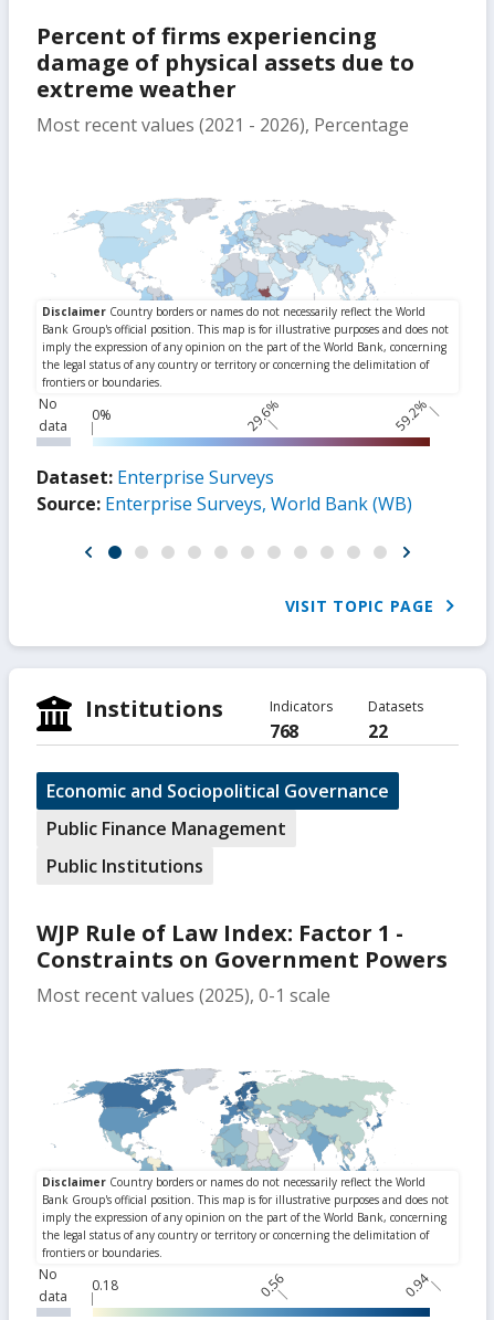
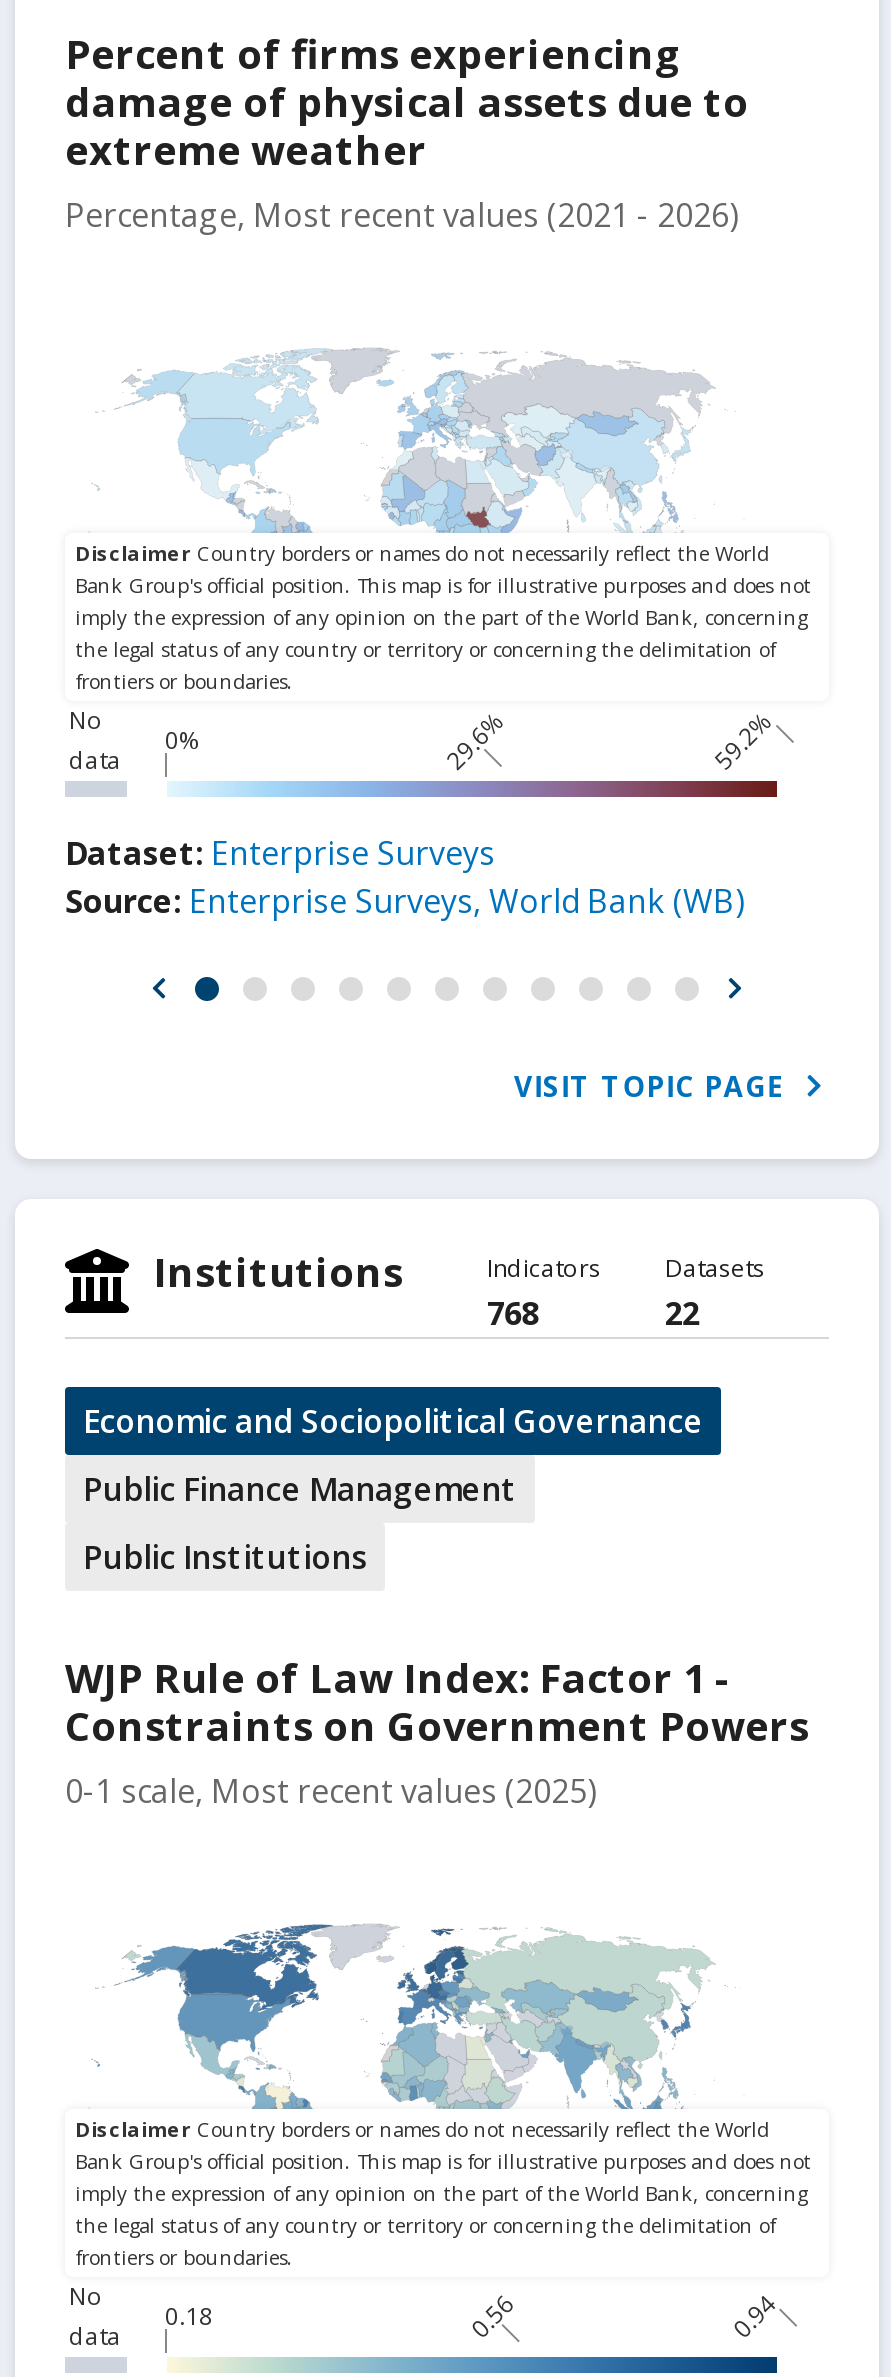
- Most recent values (2021 - 2026), Percentage
+ Percentage, Most recent values (2021 - 2026)

- Most recent values (2025), 0-1 scale
+ 0-1 scale, Most recent values (2025)
